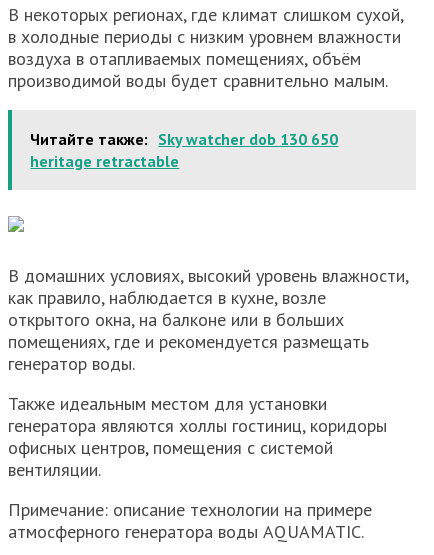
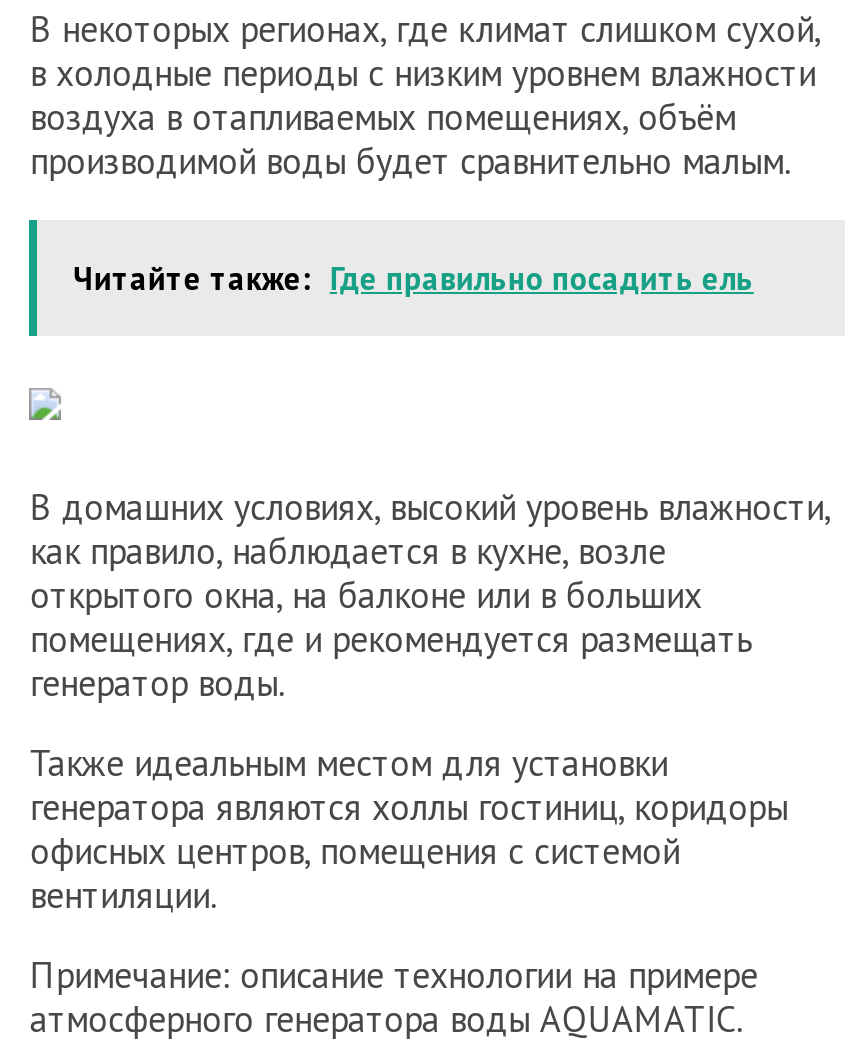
- Читайте также: Sky watcher dob 130 650
- heritage retractable
+ Читайте также: Где правильно посадить ель
